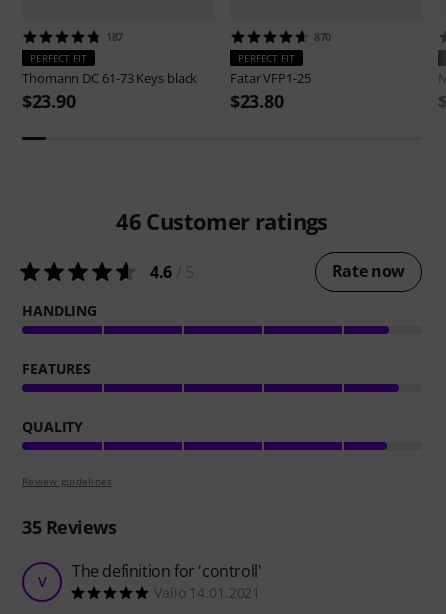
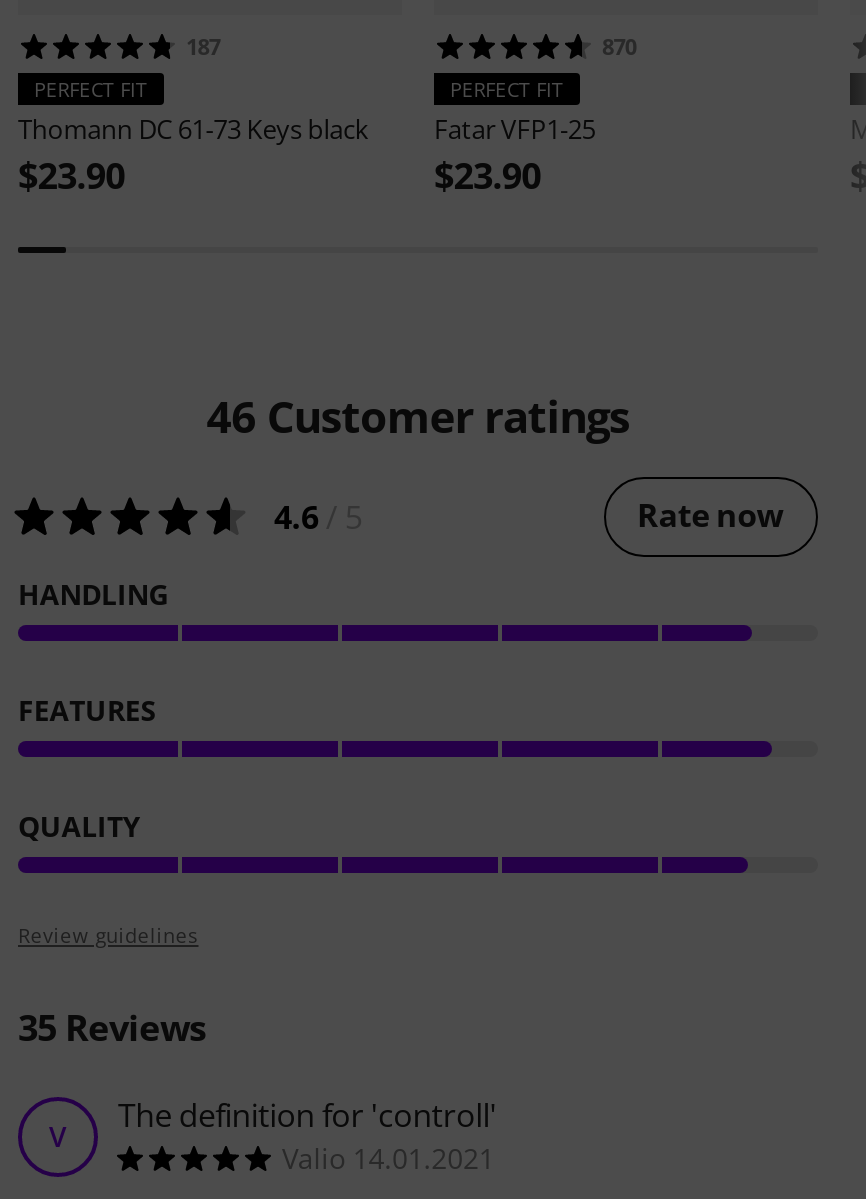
- $23.80
+ $23.90
